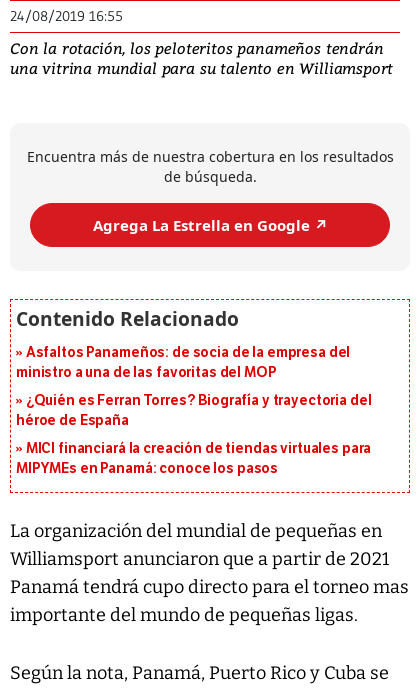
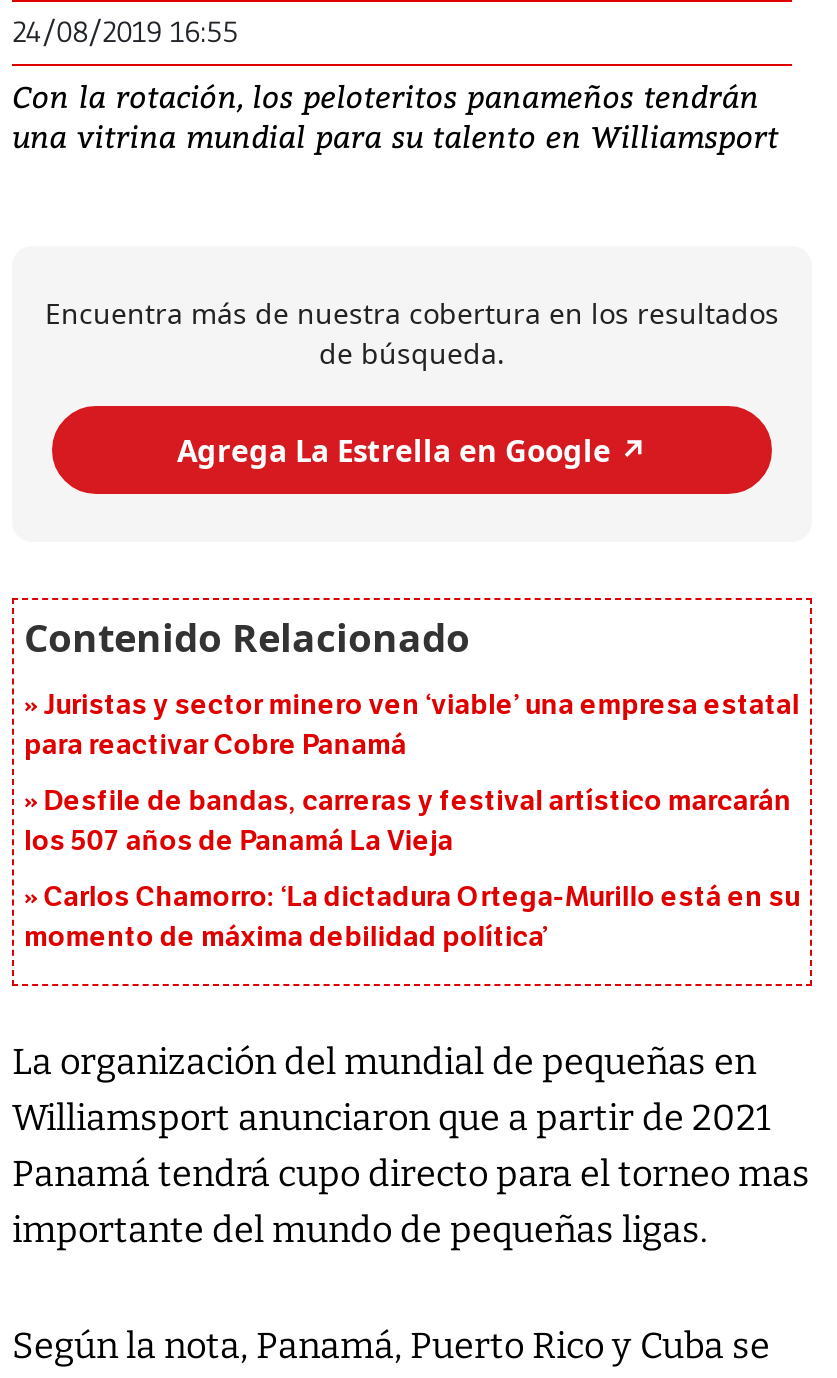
- Asfaltos Panameños: de socia de la empresa del
- ministro a una de las favoritas del MOP
+ Juristas y sector minero ven ‘viable’ una empresa estatal
+ para reactivar Cobre Panamá

- ¿Quién es Ferran Torres? Biografía y trayectoria del
- héroe de España
+ Desfile de bandas, carreras y festival artístico marcarán
+ los 507 años de Panamá La Vieja

- MICI financiará la creación de tiendas virtuales para
- MIPYMEs en Panamá: conoce los pasos
+ Carlos Chamorro: ‘La dictadura Ortega-Murillo está en su
+ momento de máxima debilidad política’
